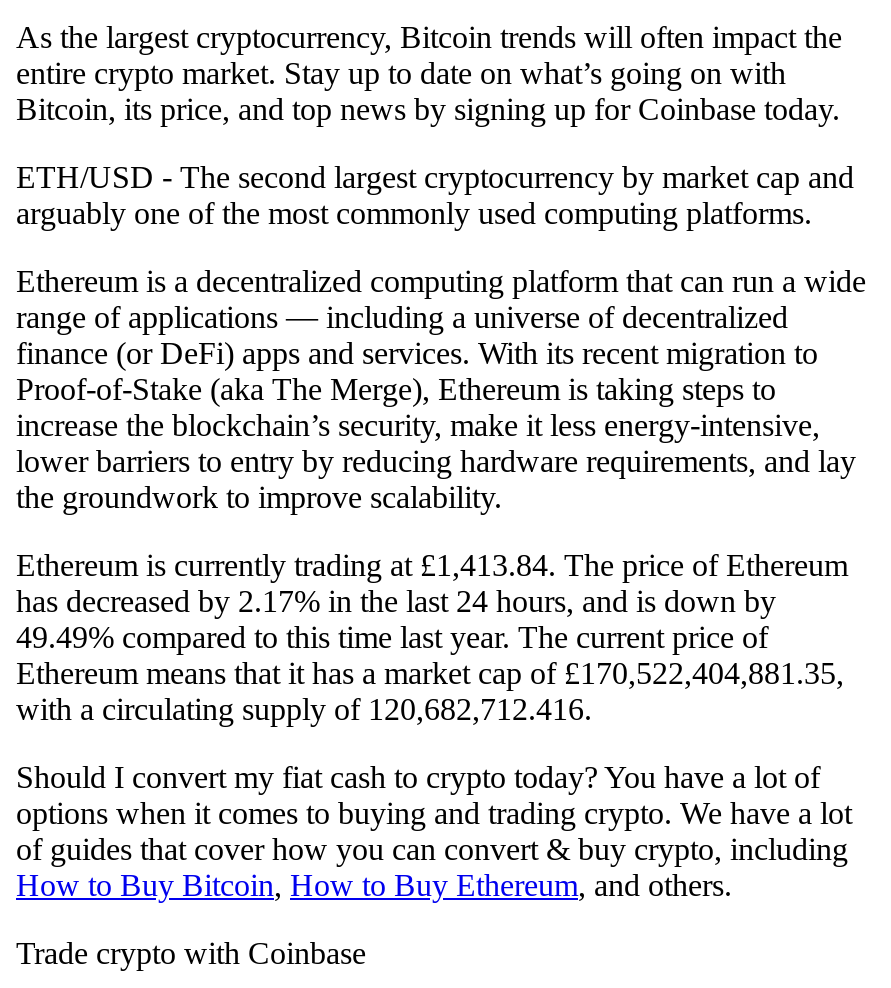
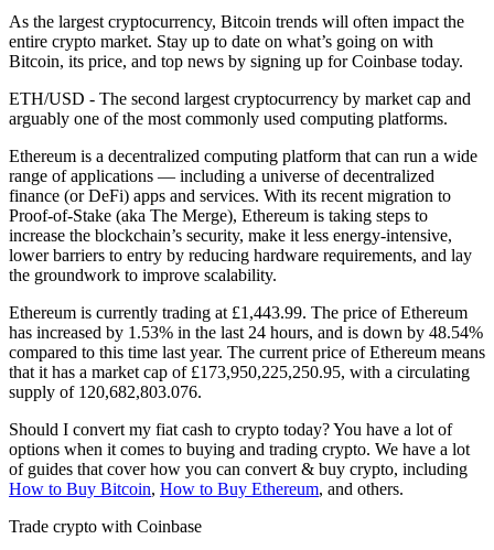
- Ethereum is currently trading at £1,413.84. The price of Ethereum
- has decreased by 2.17% in the last 24 hours, and is down by
- 49.49% compared to this time last year. The current price of
- Ethereum means that it has a market cap of £170,522,404,881.35,
- with a circulating supply of 120,682,712.416.
+ Ethereum is currently trading at £1,443.99. The price of Ethereum
+ has increased by 1.53% in the last 24 hours, and is down by 48.54%
+ compared to this time last year. The current price of Ethereum means
+ that it has a market cap of £173,950,225,250.95, with a circulating
+ supply of 120,682,803.076.
